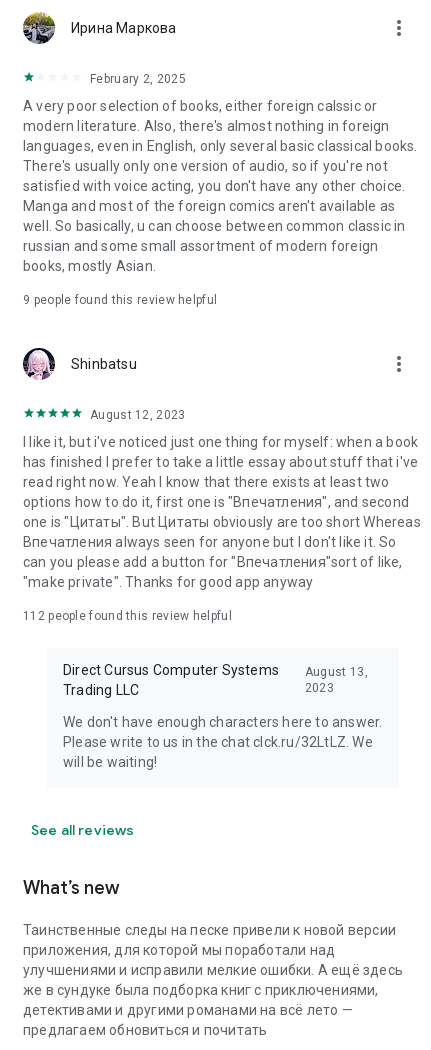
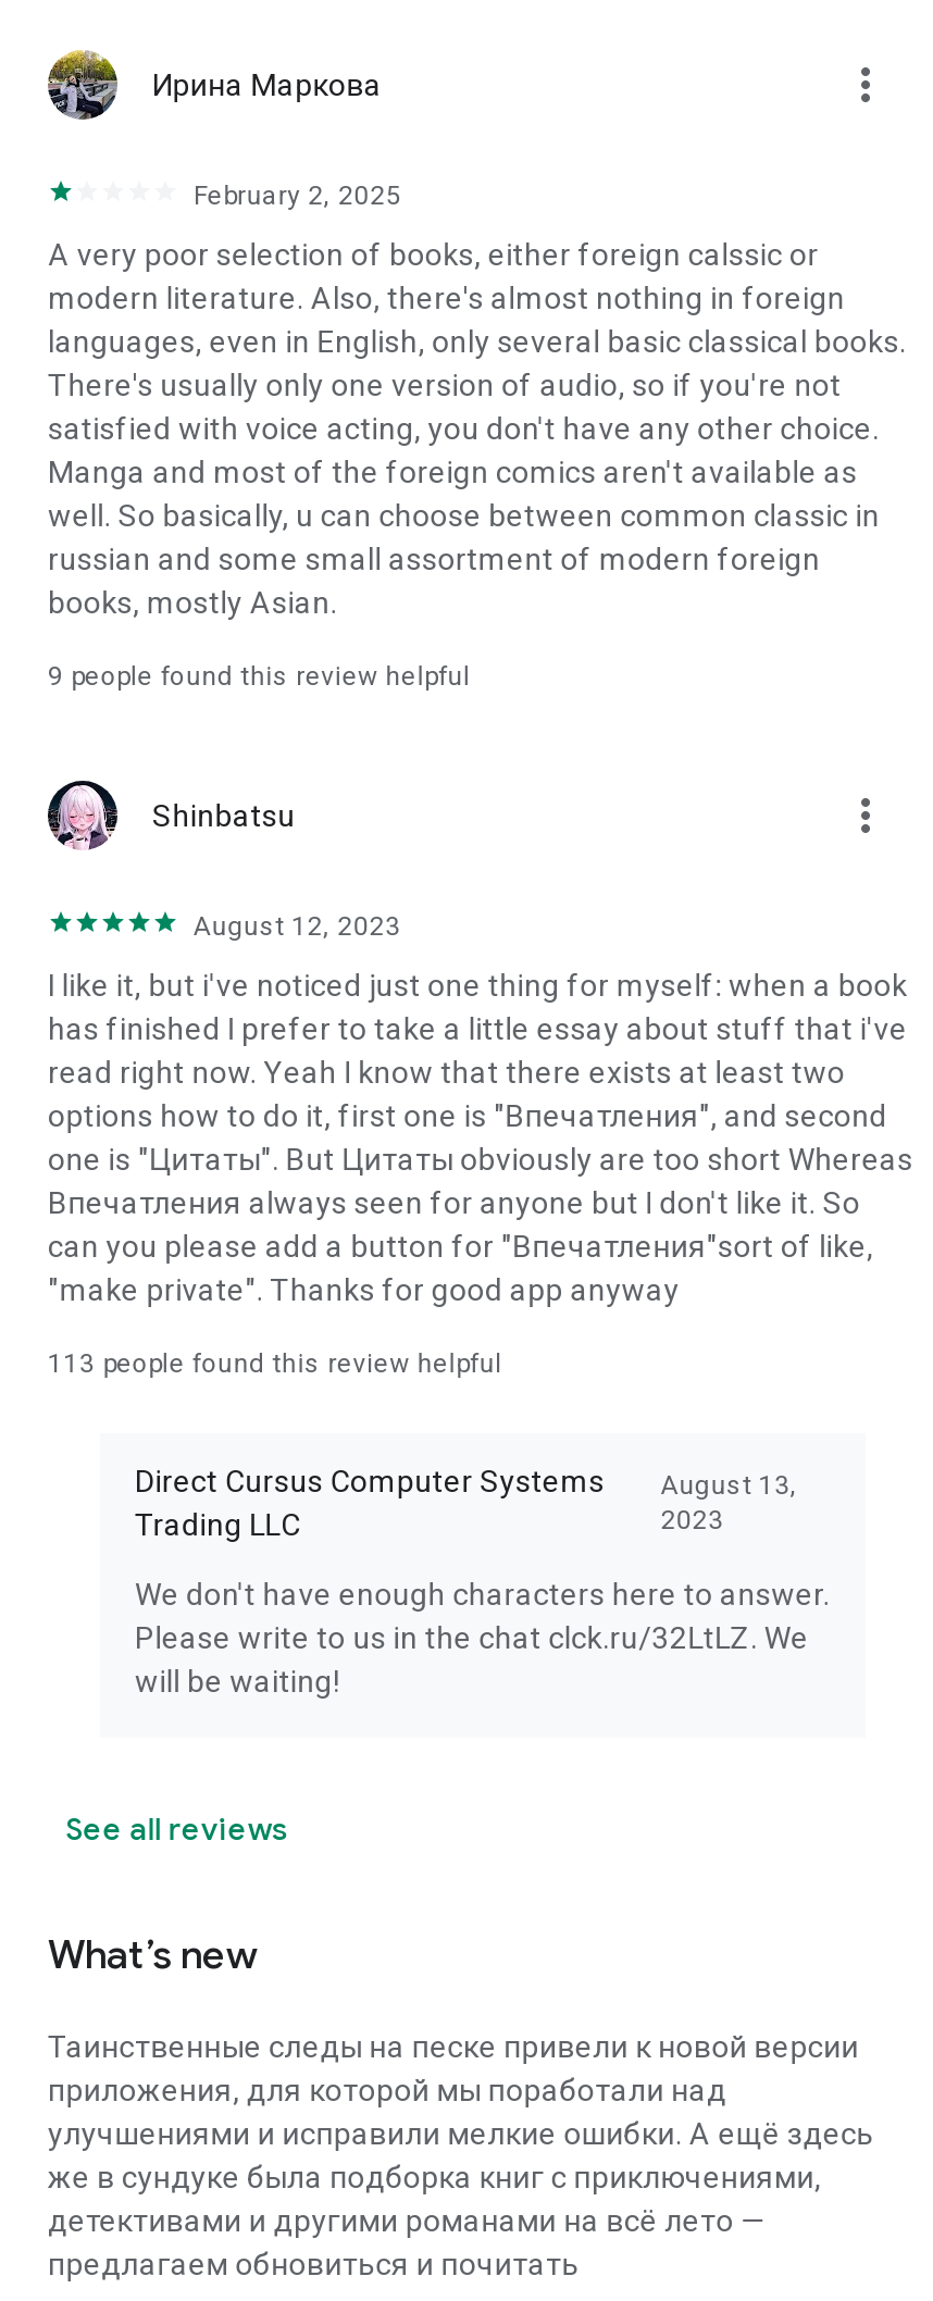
- 112 people found this review helpful
+ 113 people found this review helpful
